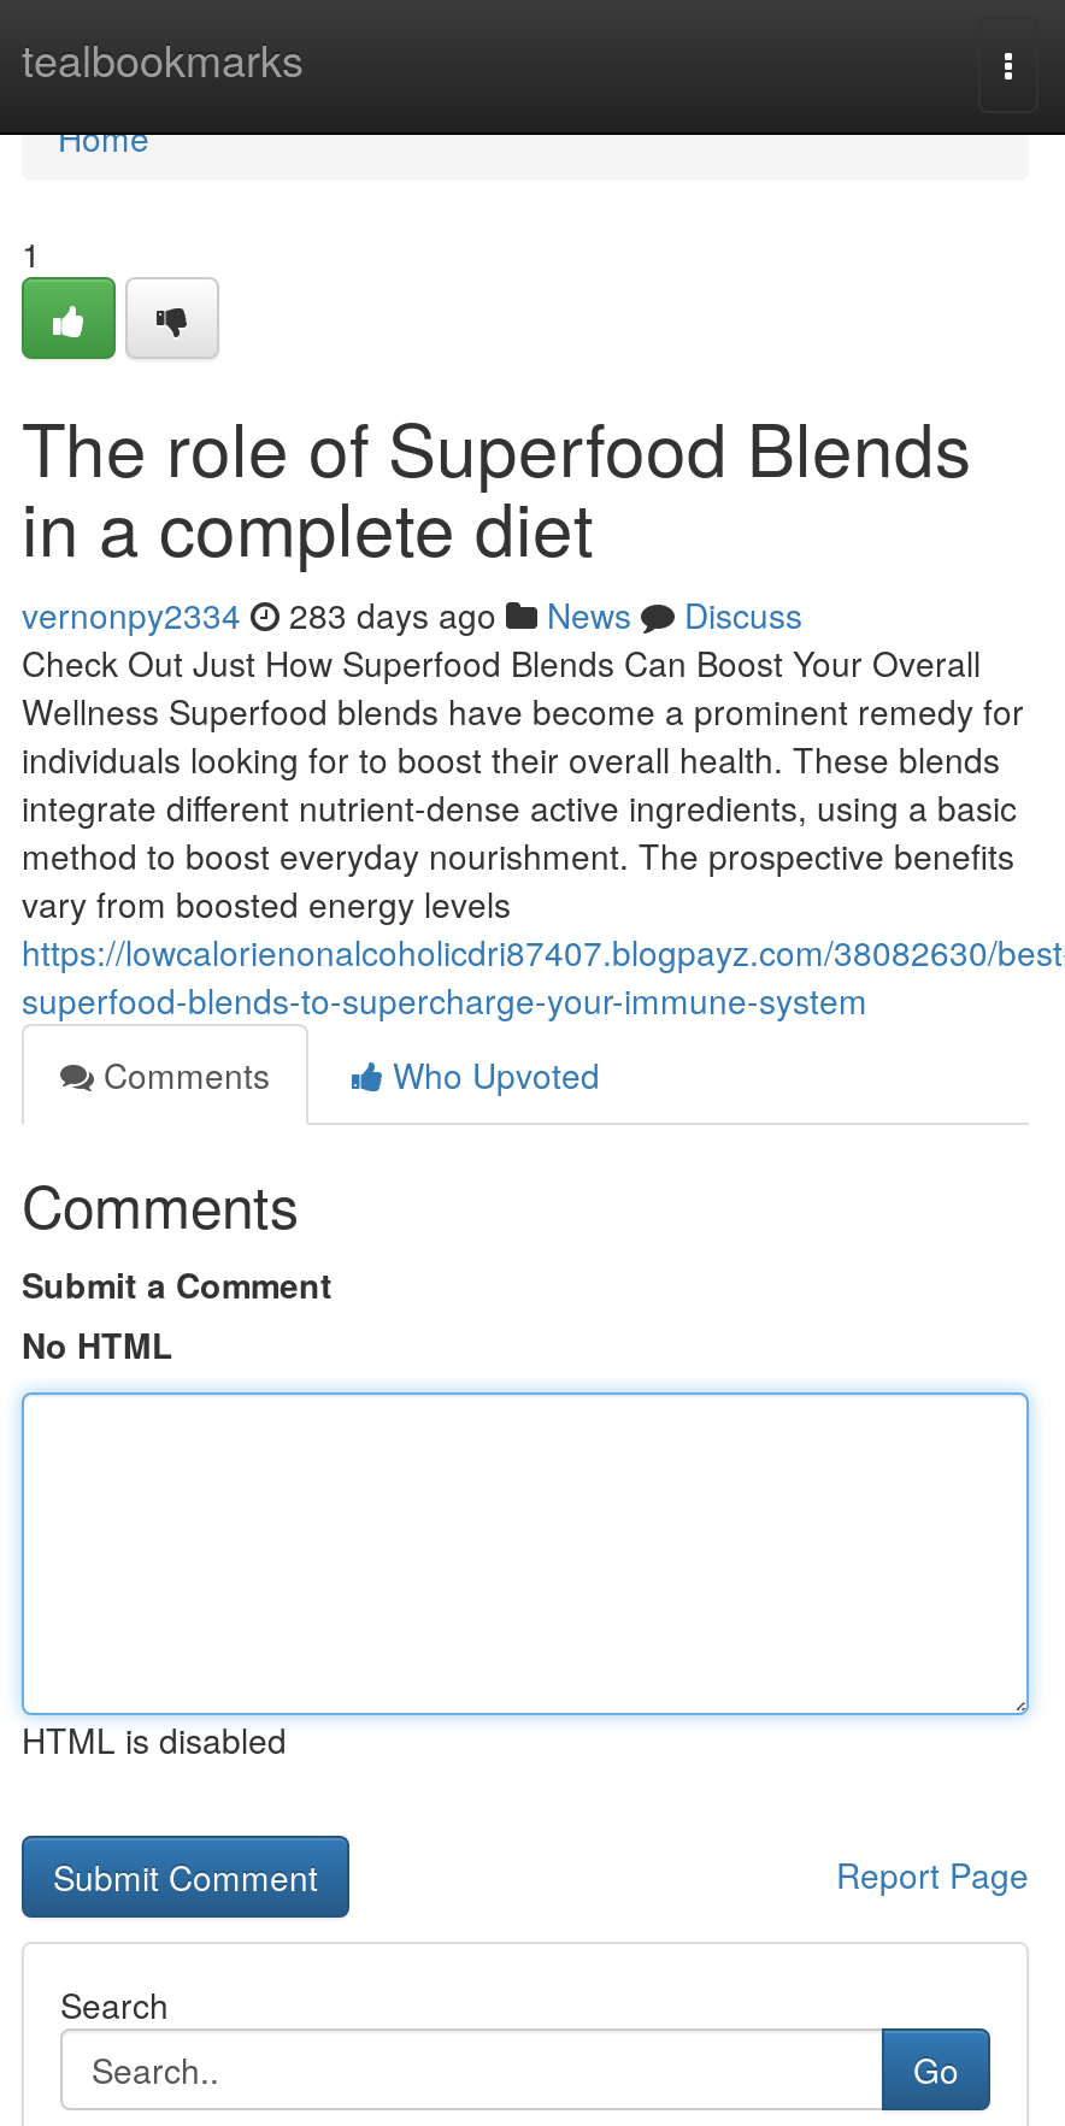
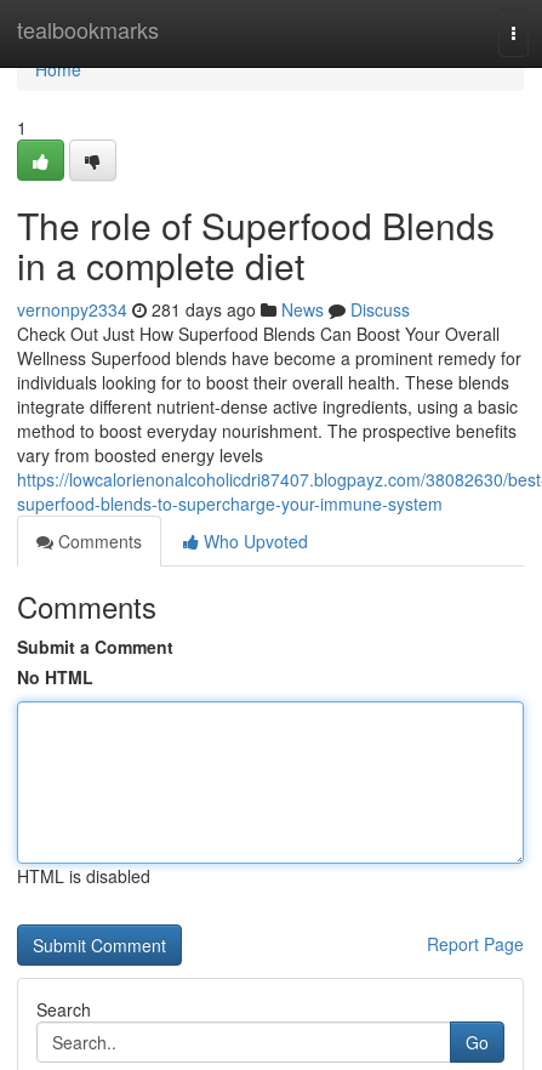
- vernonpy2334 283 days ago News Discuss
+ vernonpy2334 281 days ago News Discuss
